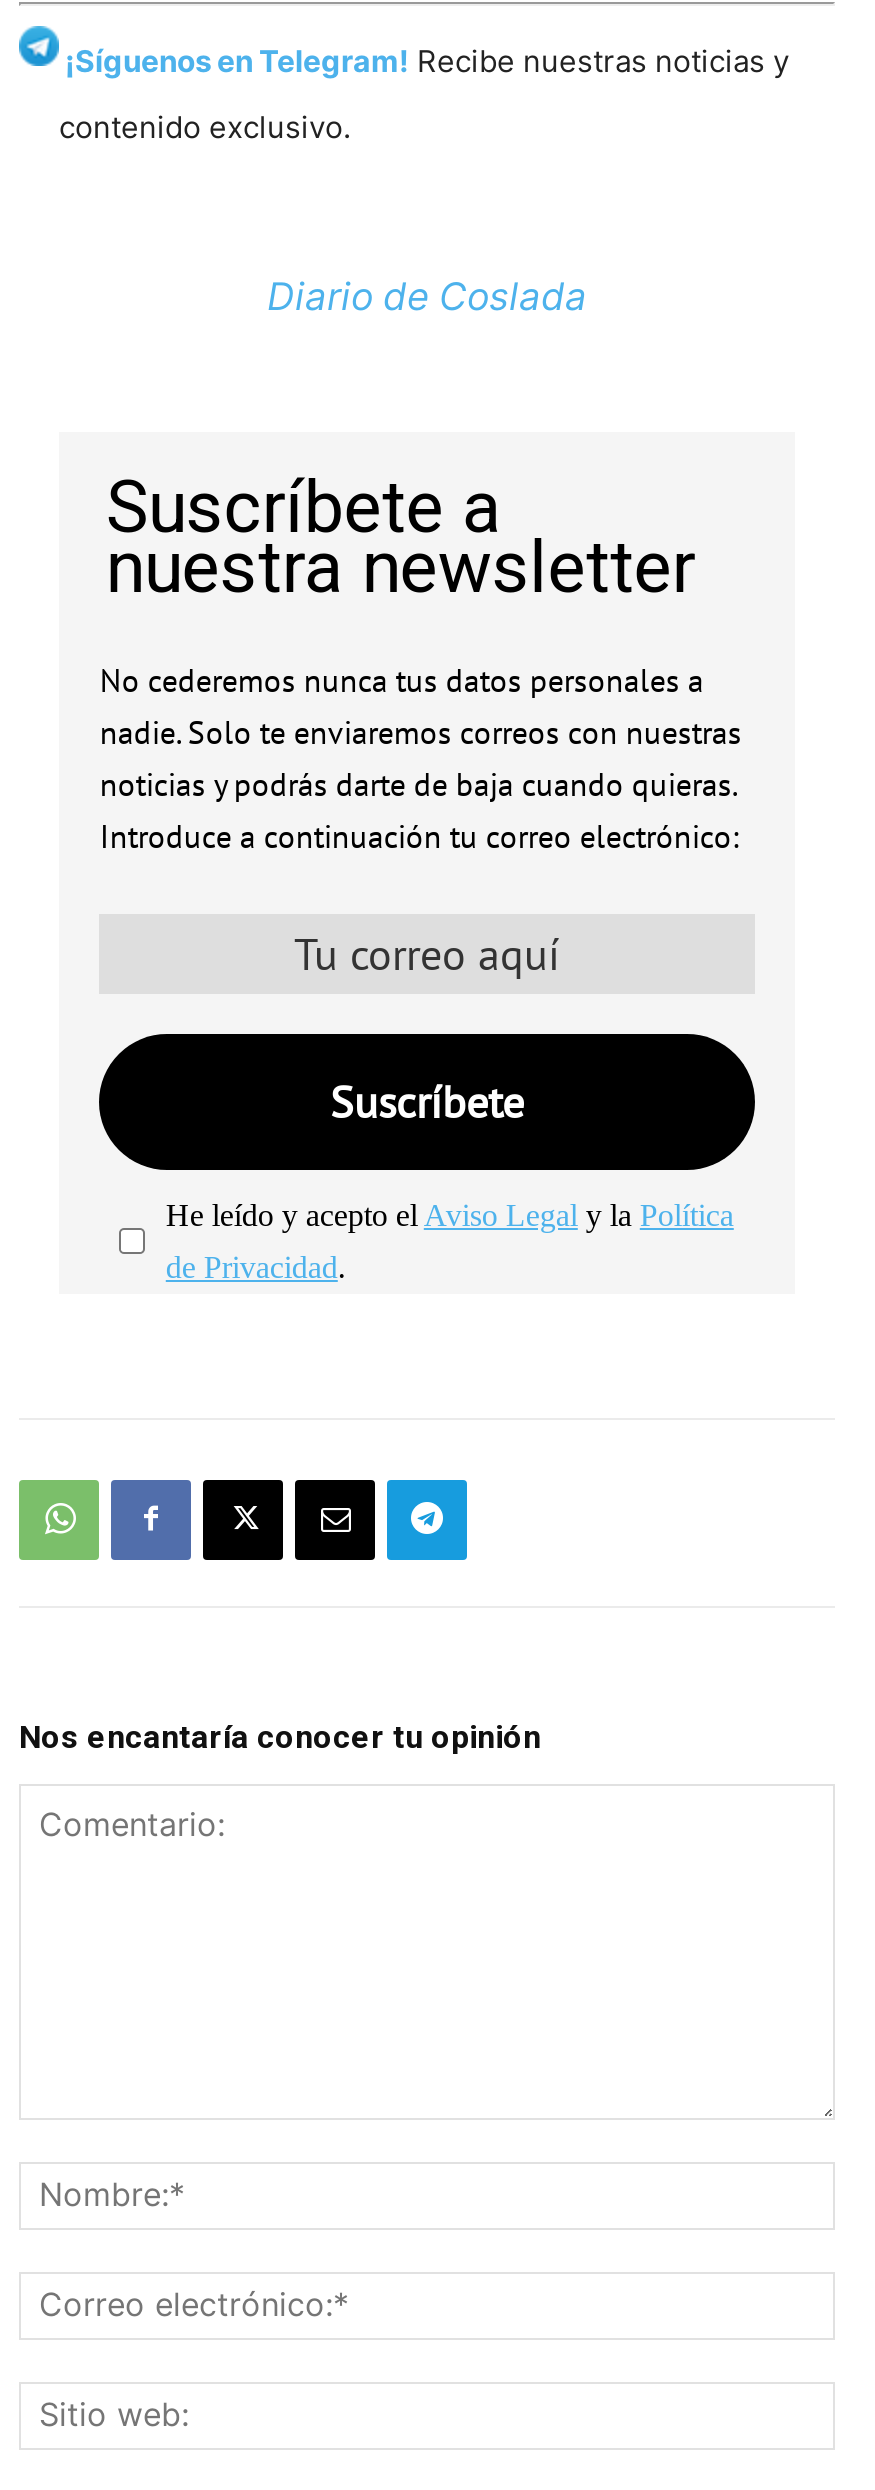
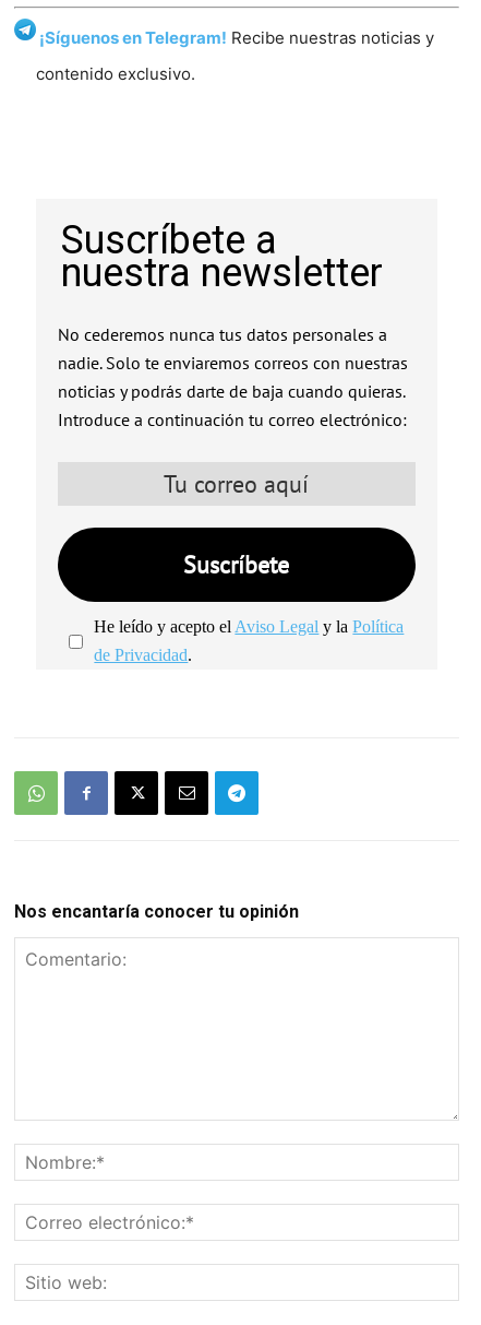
- Diario de Coslada
